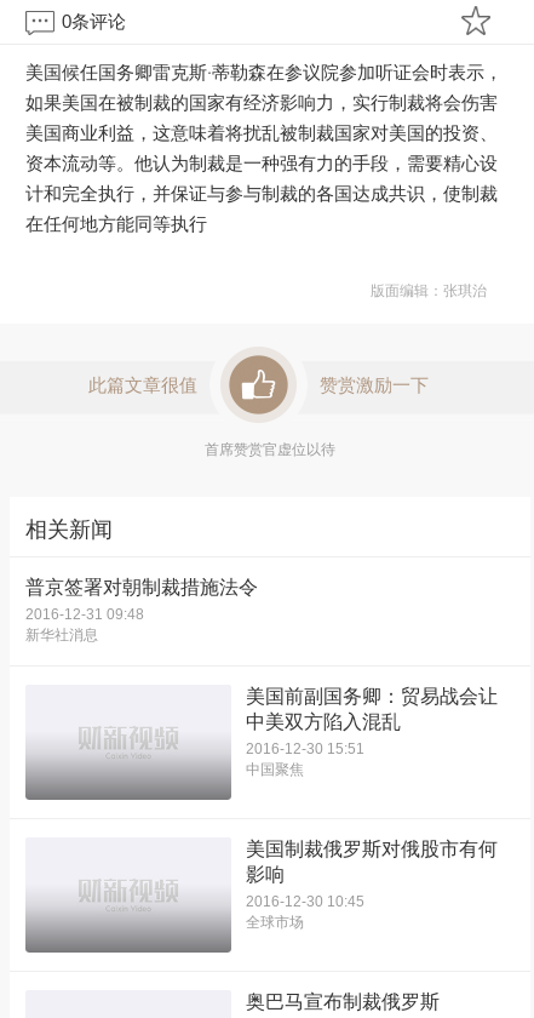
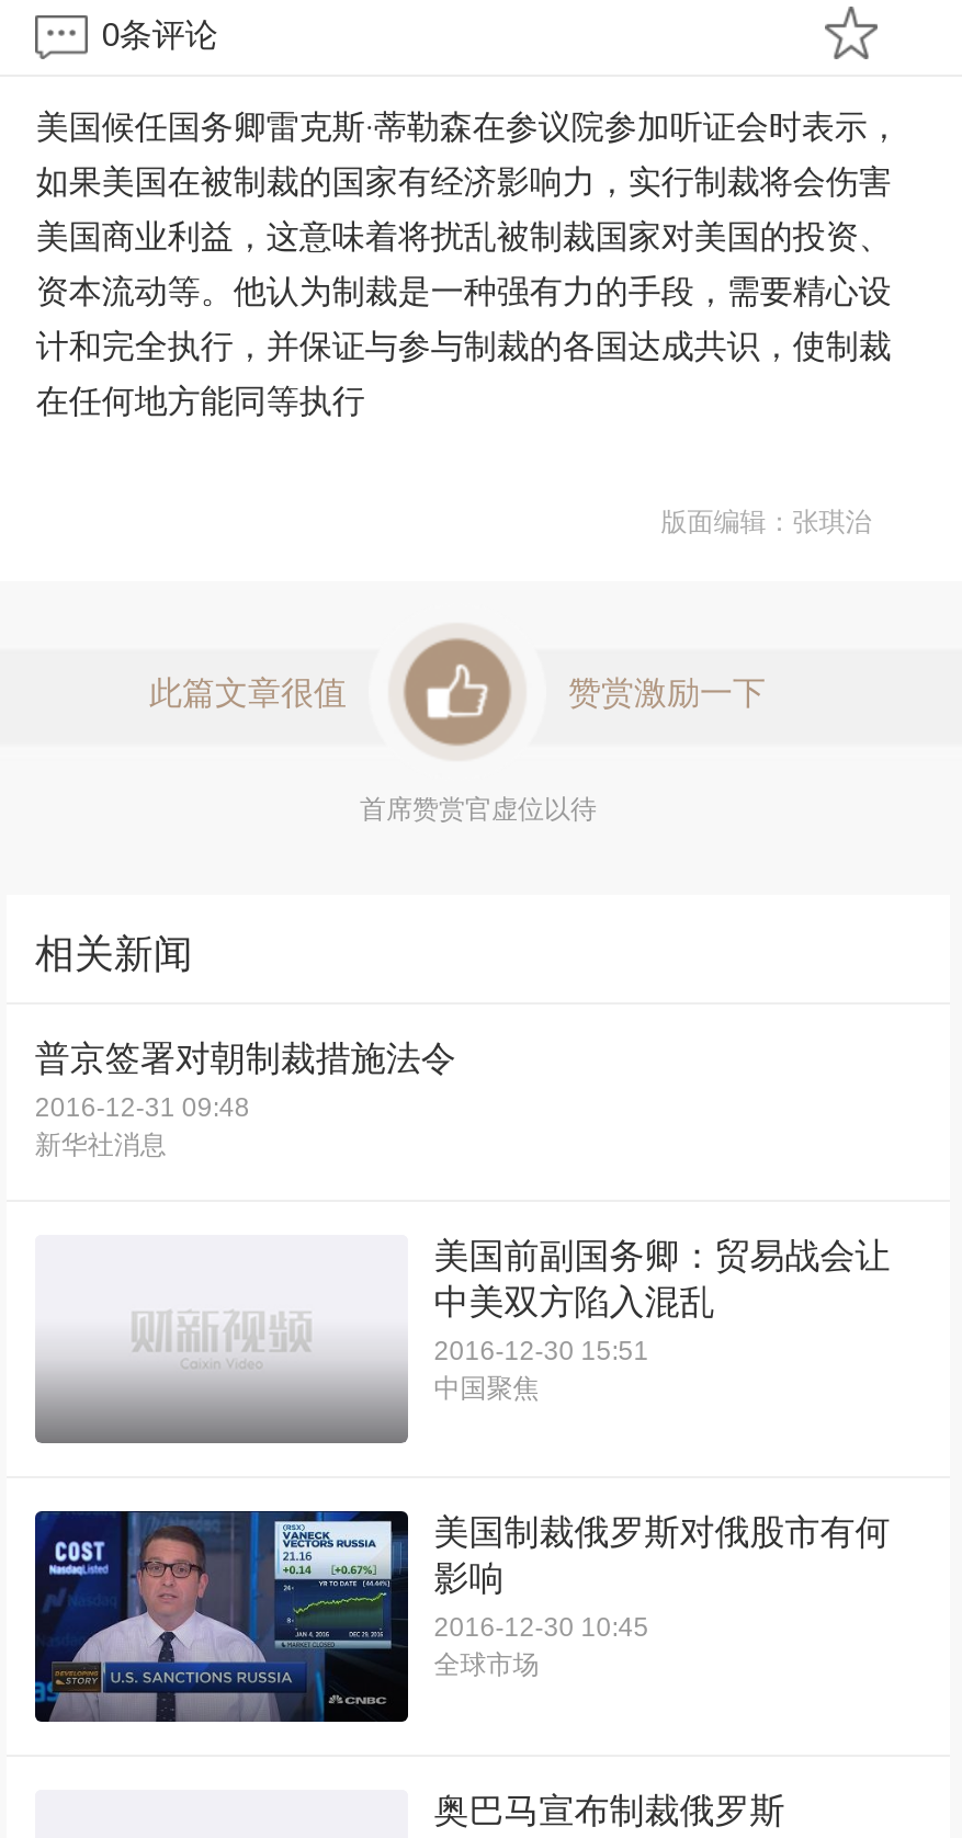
- [image]
+ [image]
